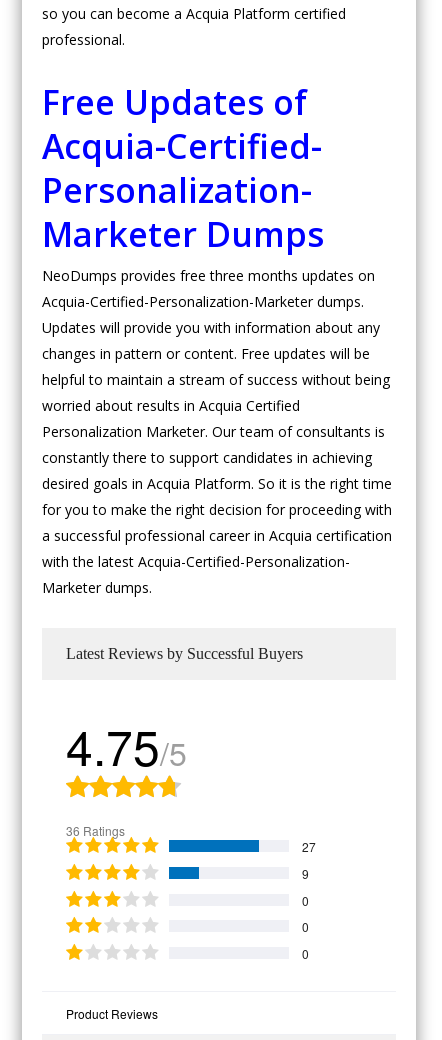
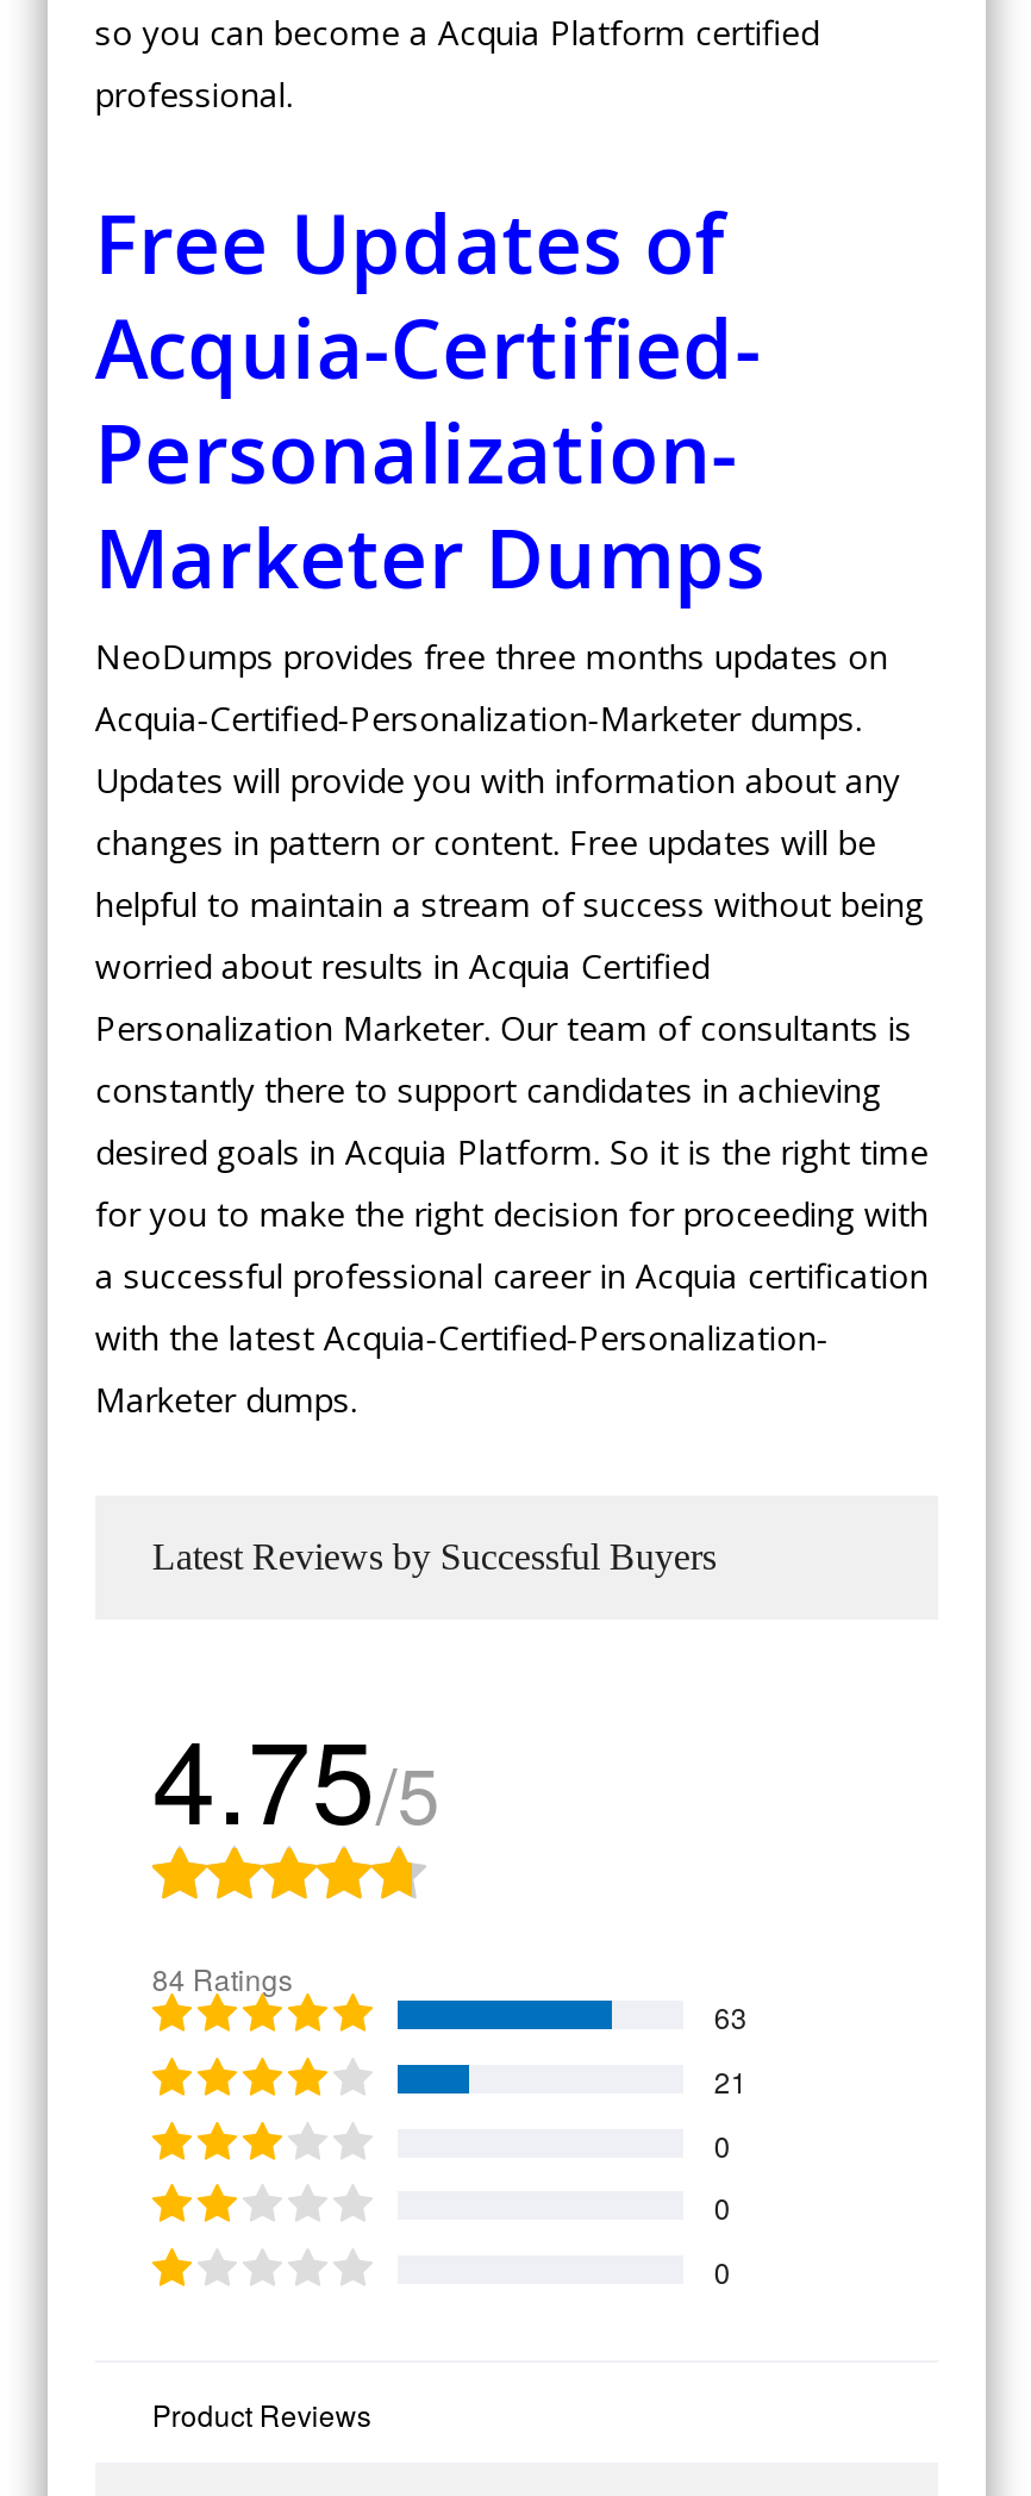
- 36 Ratings
+ 84 Ratings

- 27
+ 63

- 9
+ 21
